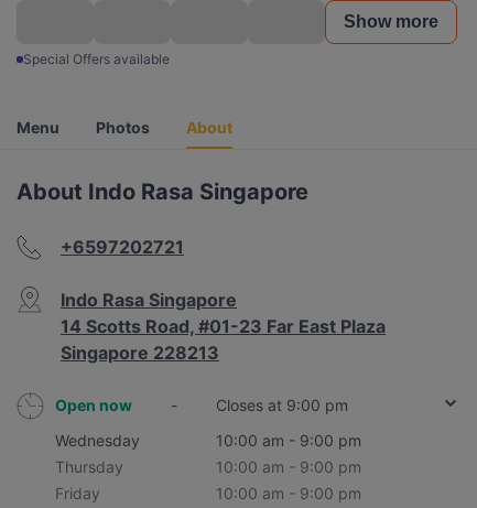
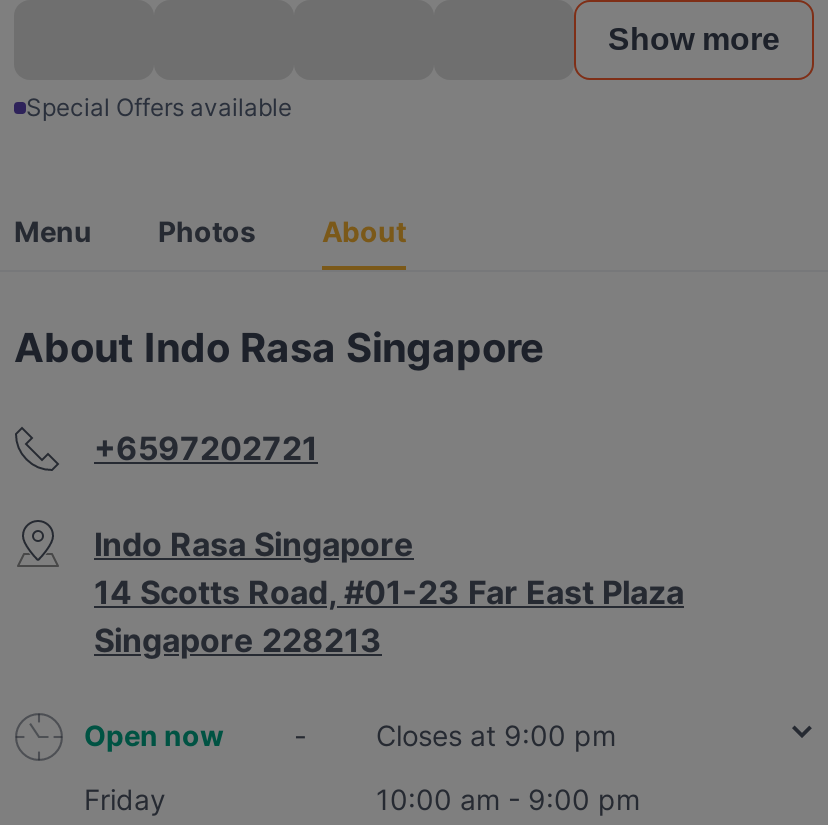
- Wednesday
- 10:00 am - 9:00 pm
- Thursday
- 10:00 am - 9:00 pm
